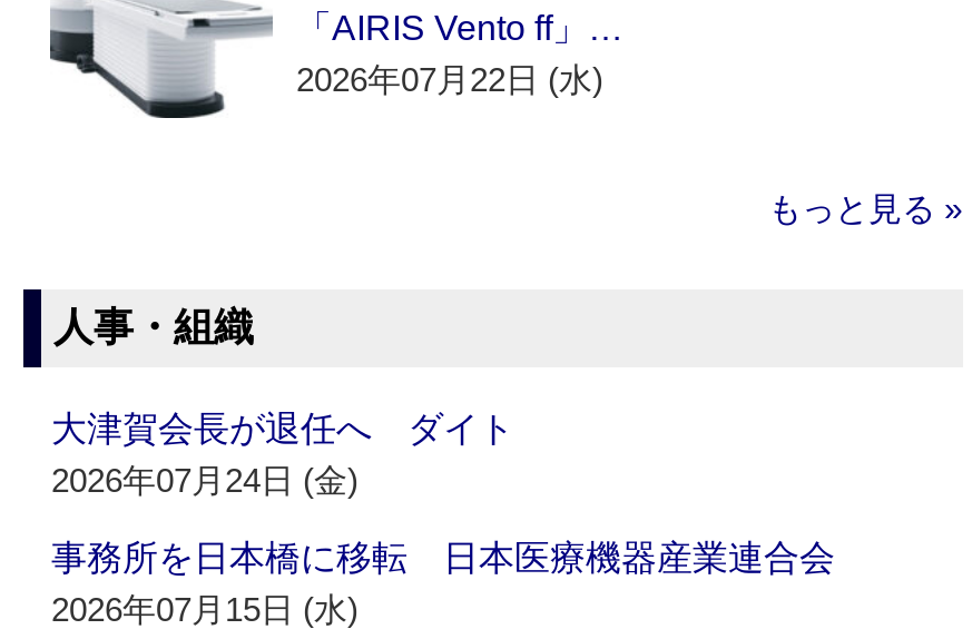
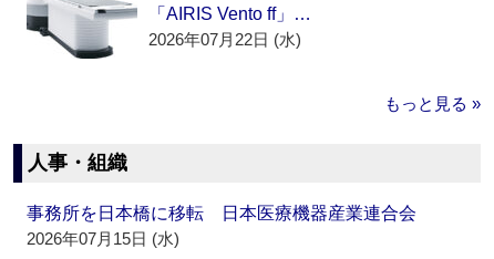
- 大津賀会長が退任へ ダイト
- 2026年07月24日 (金)
